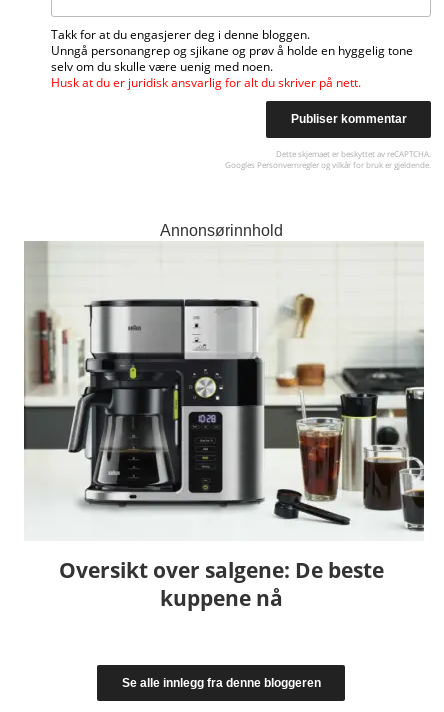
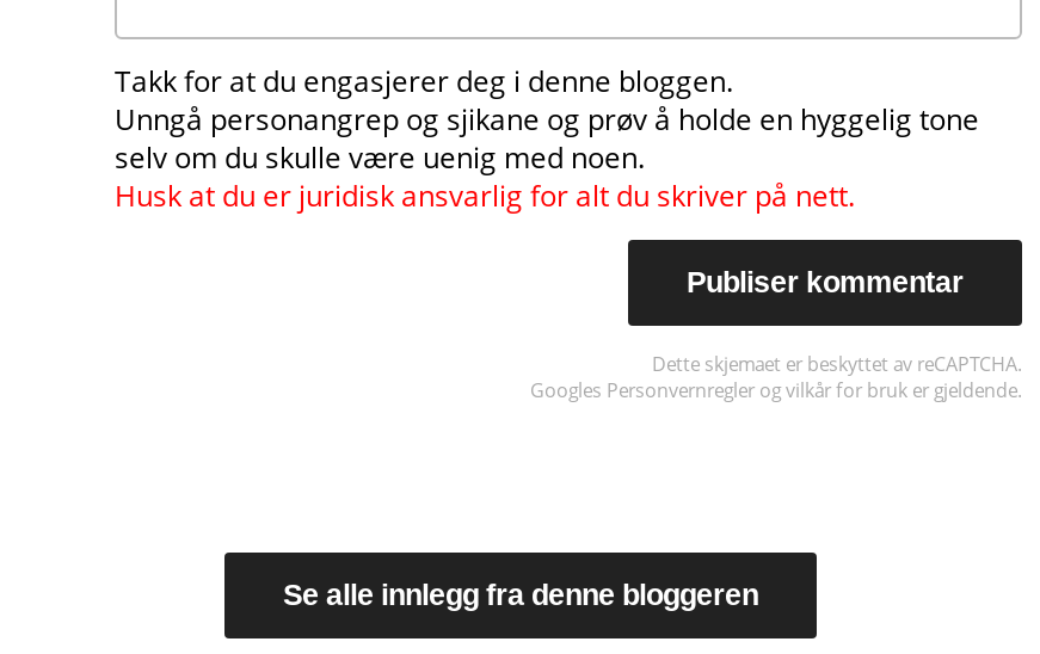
- Annonsørinnhold

- [image]
- Oversikt over salgene: De beste
- kuppene nå
